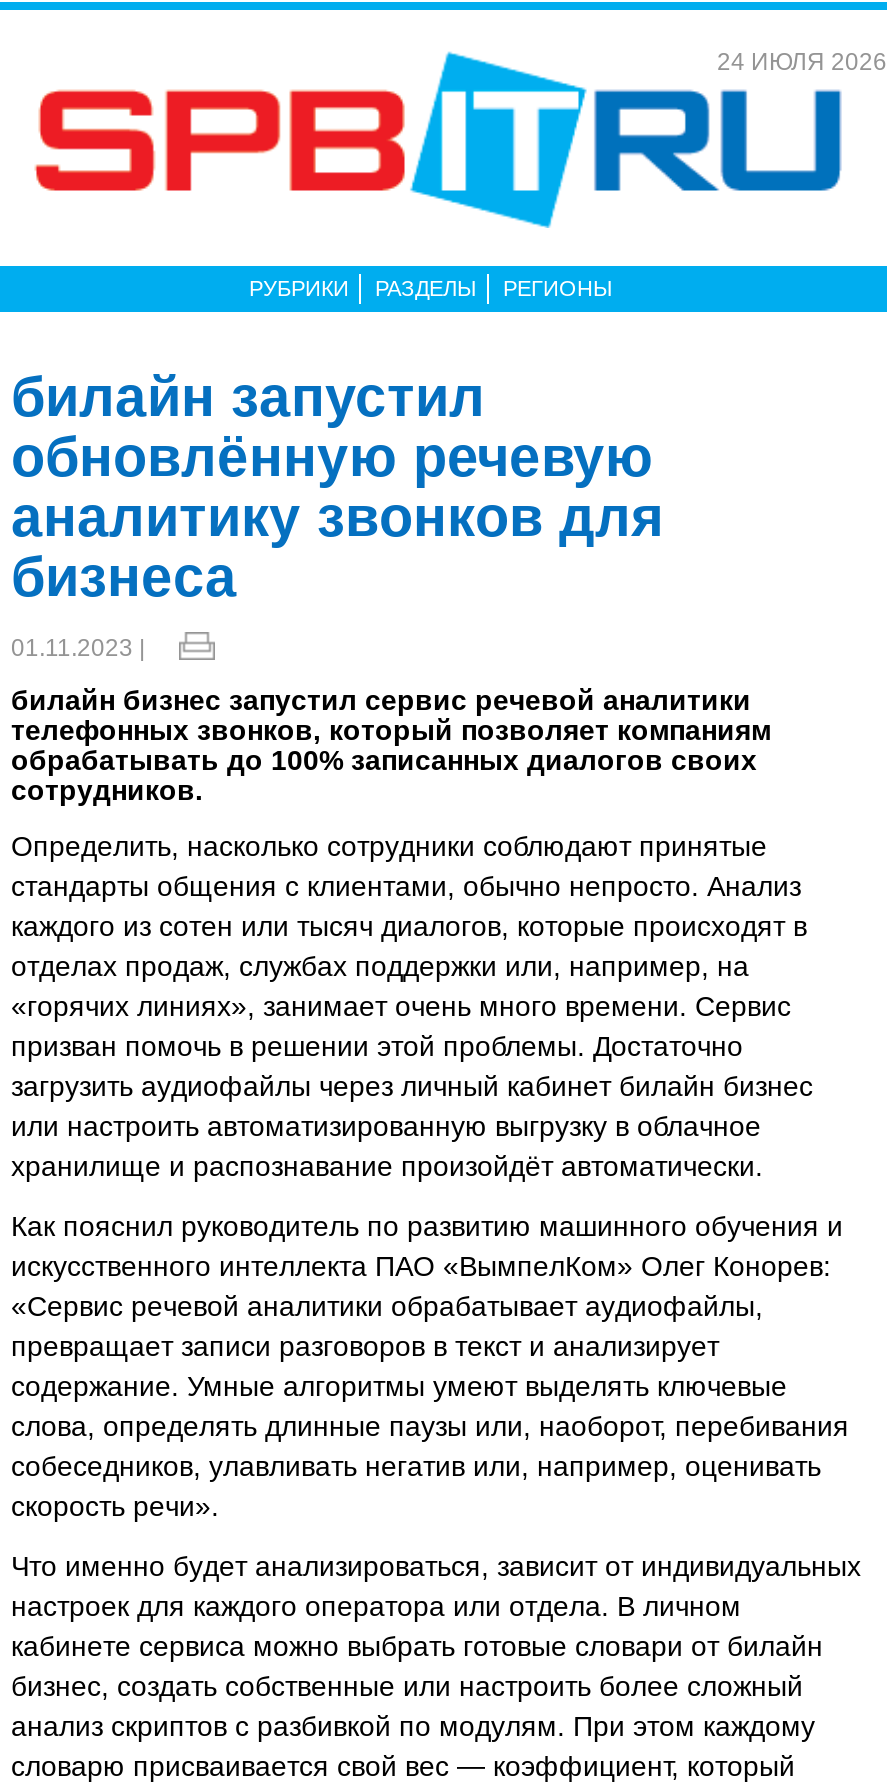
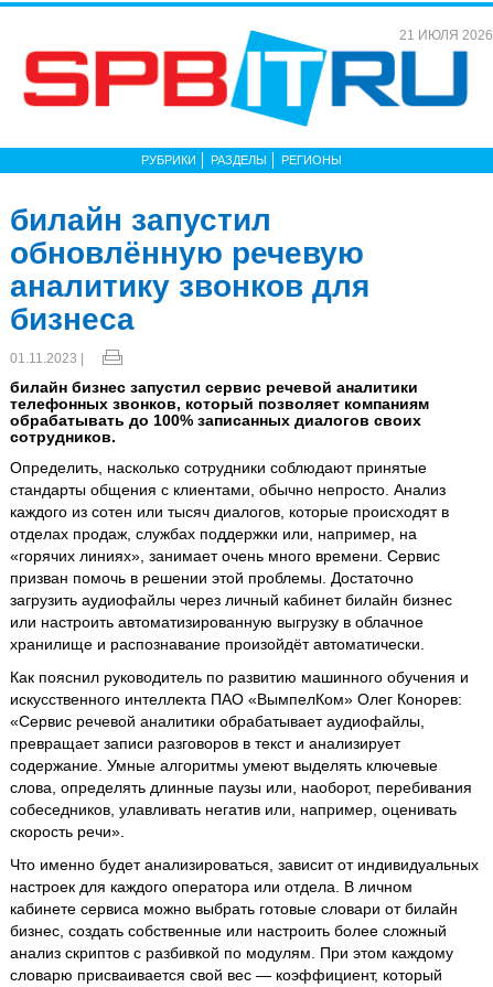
- 24 ИЮЛЯ 2026
+ 21 ИЮЛЯ 2026
